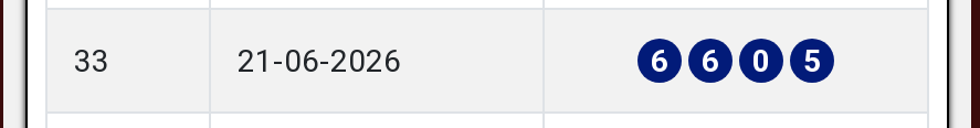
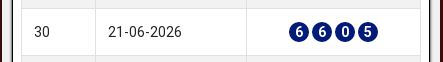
- 33
+ 30
